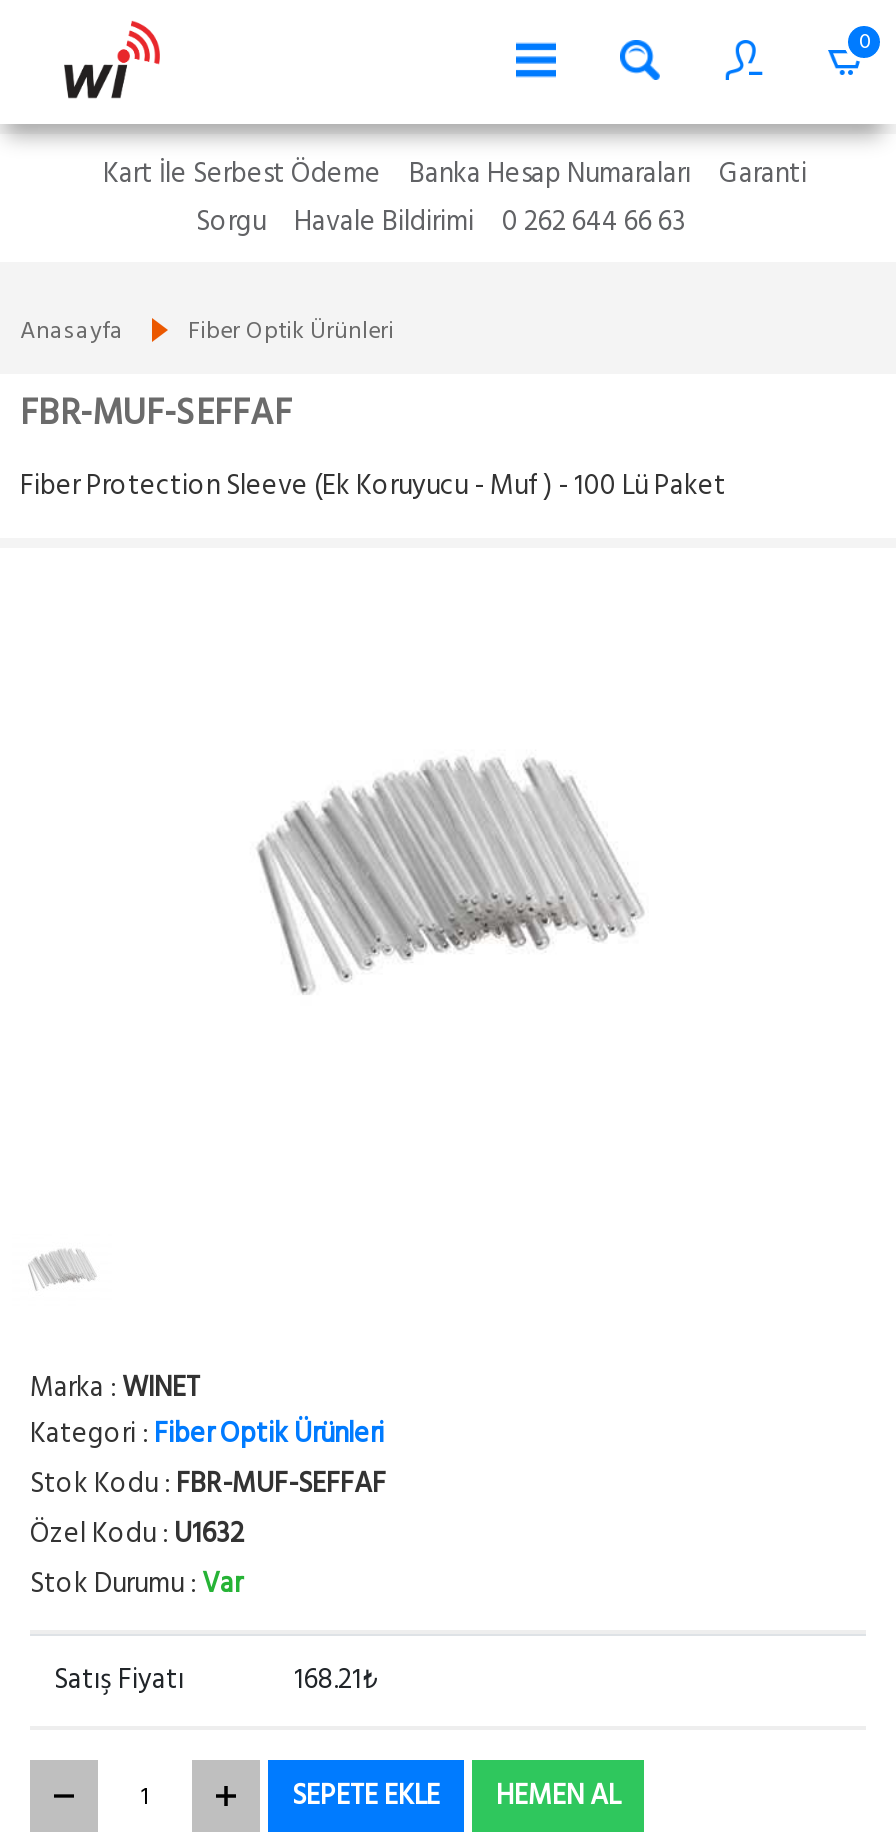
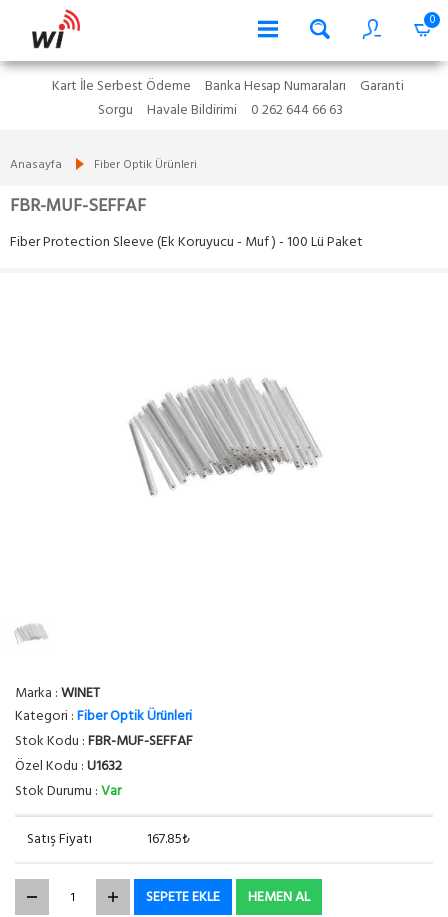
- 168.21₺
+ 167.85₺
